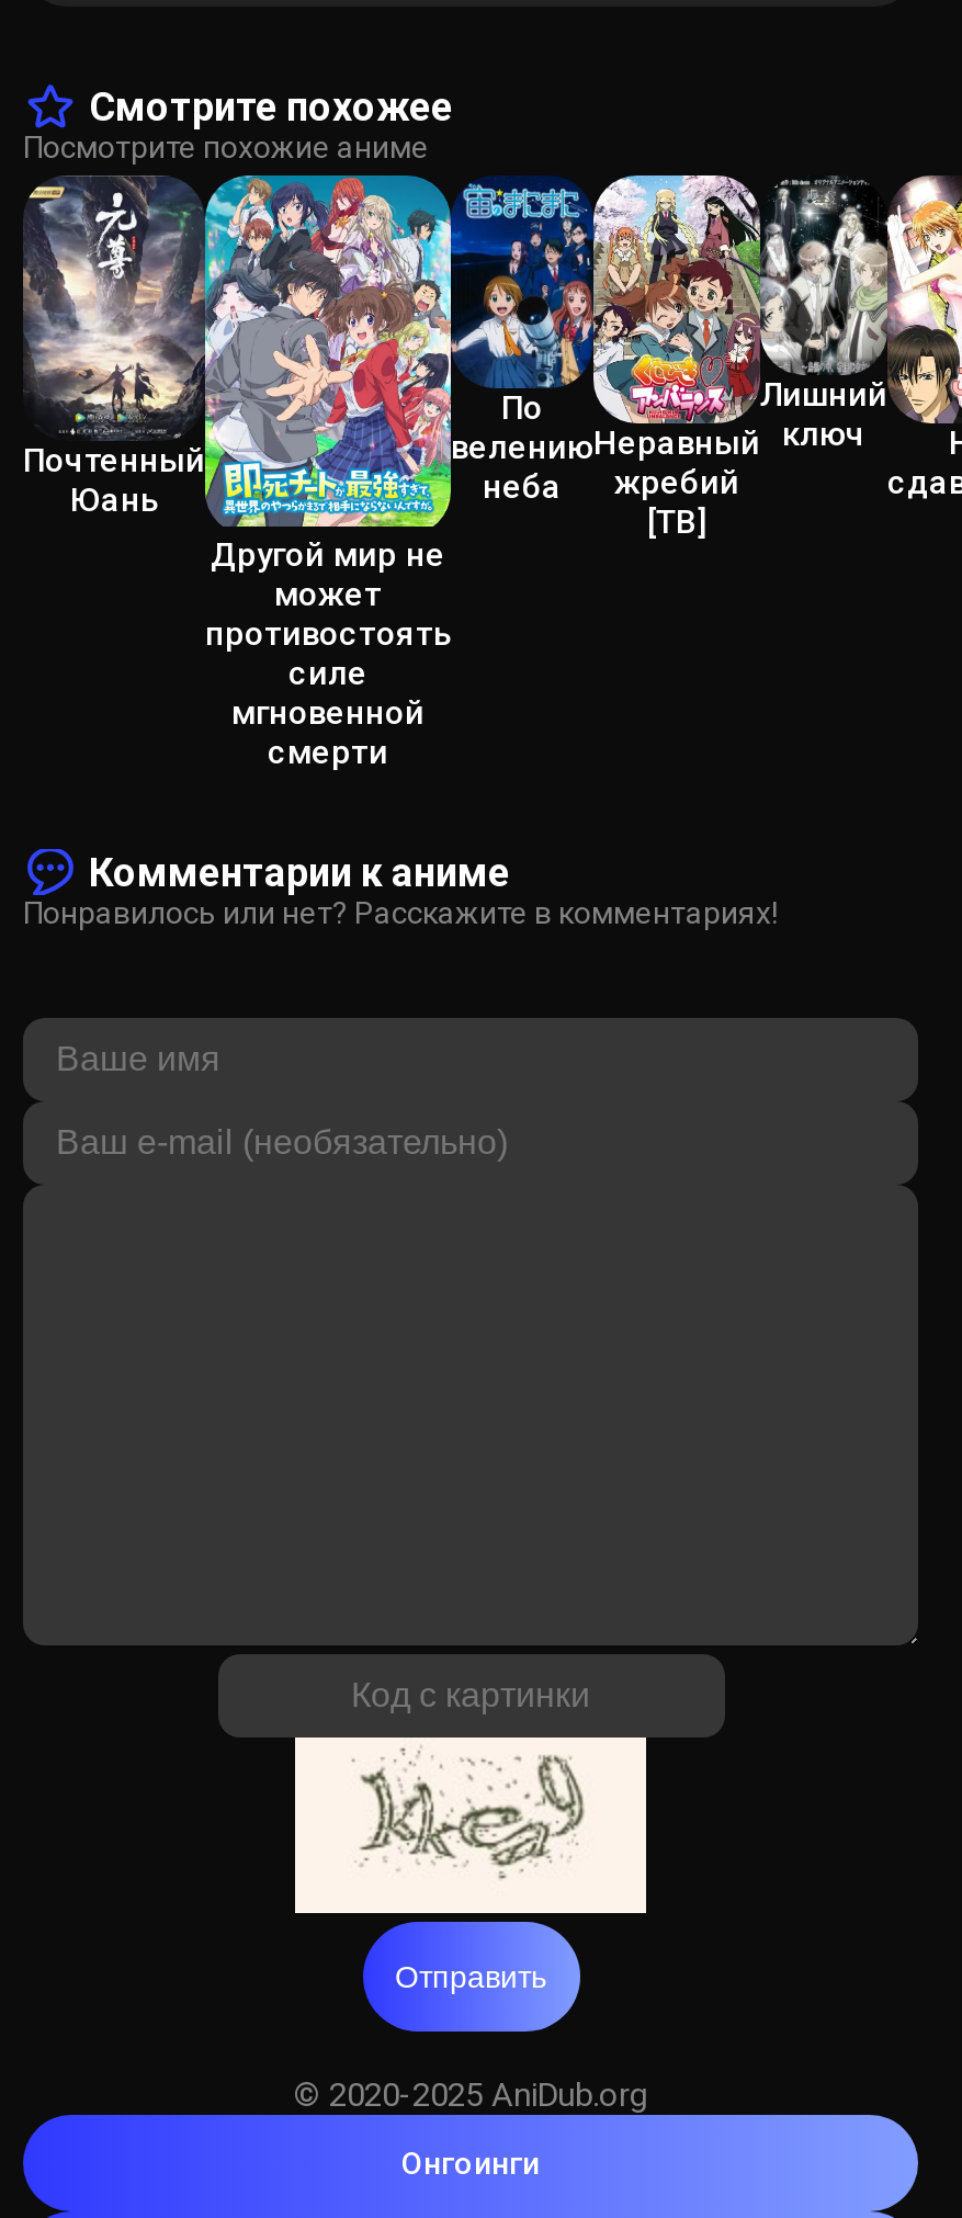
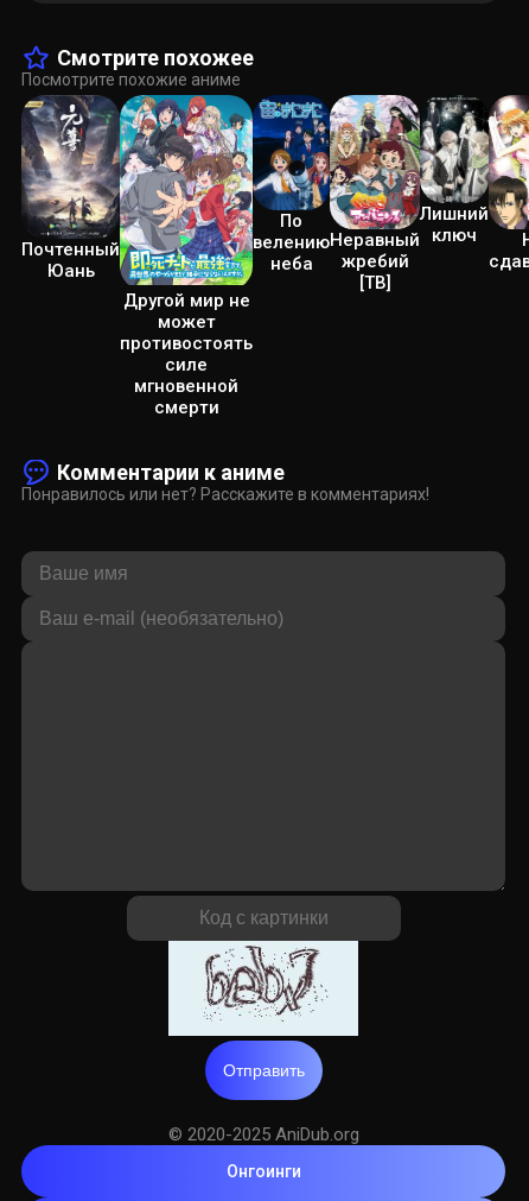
- [image]
+ [image]
